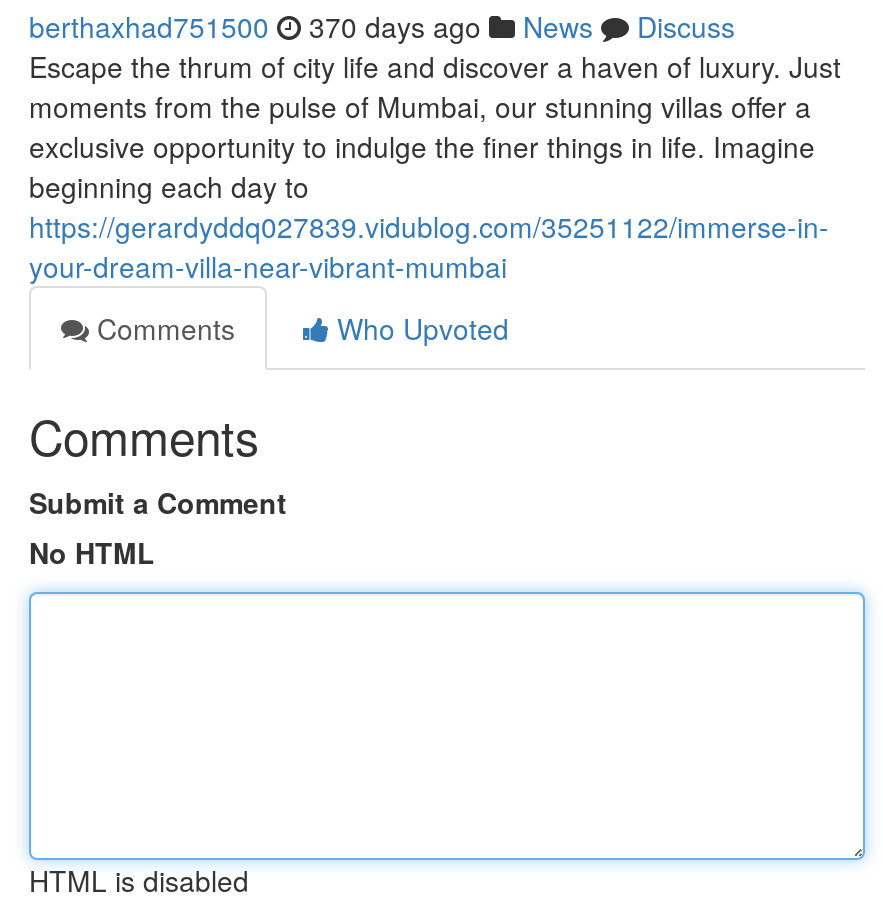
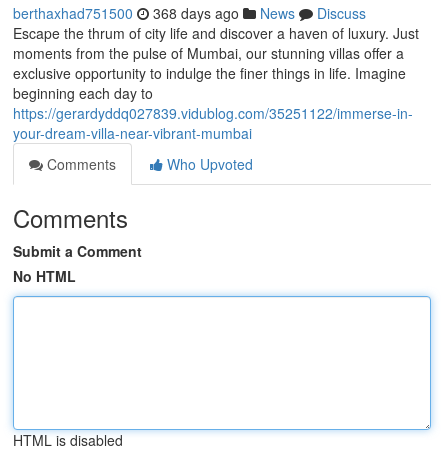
- berthaxhad751500 370 days ago News Discuss
+ berthaxhad751500 368 days ago News Discuss
